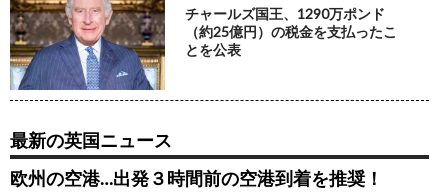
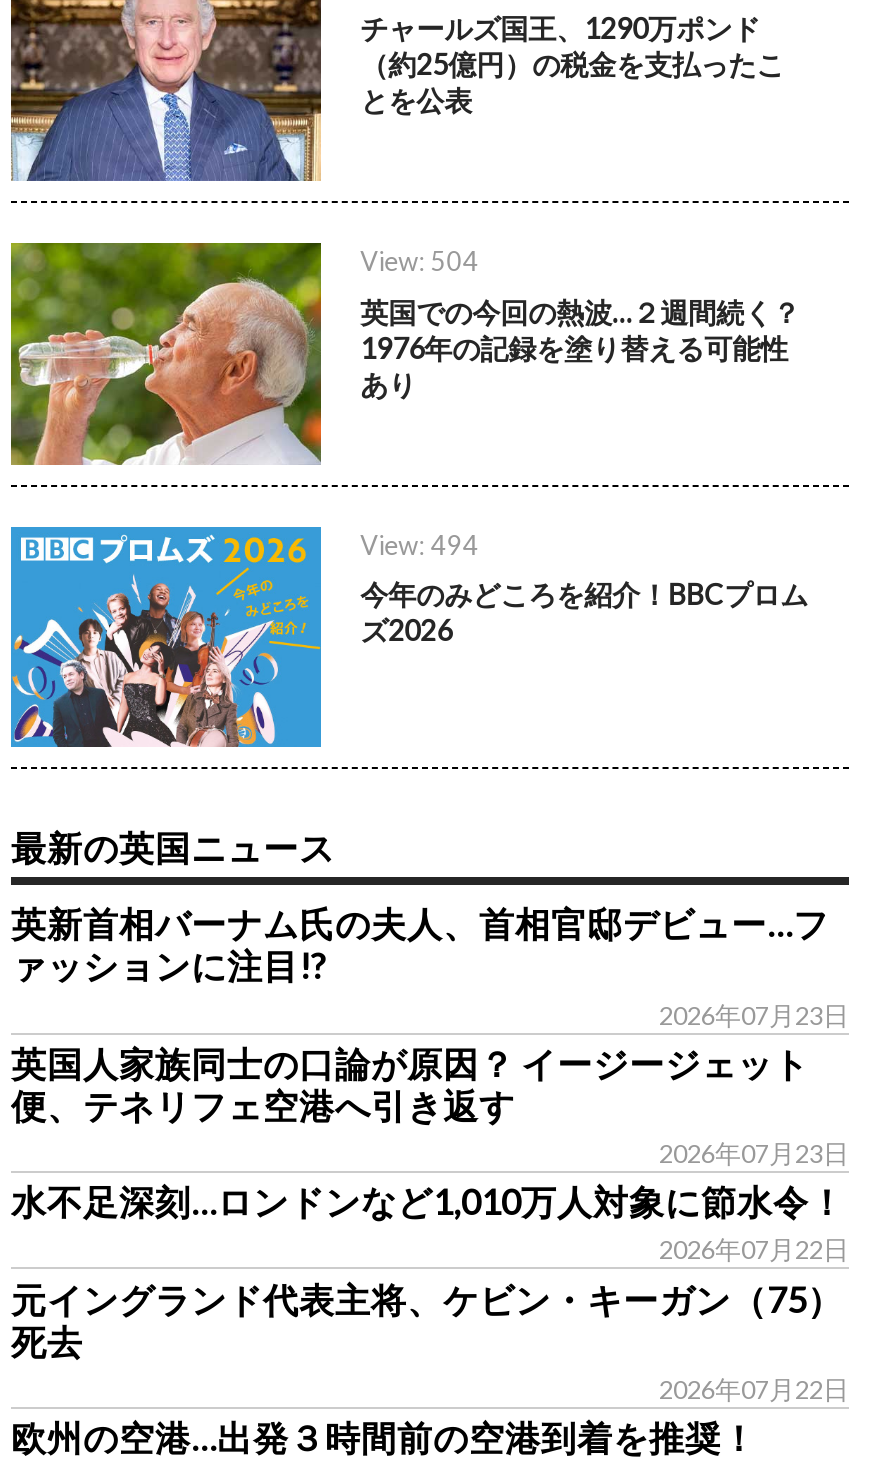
+ [image]
+ View: 504
+ 英国での今回の熱波…２週間続く？
+ 1976年の記録を塗り替える可能性
+ あり

+ [image]
+ View: 494
+ 今年のみどころを紹介！BBCプロム
+ ズ2026

+ 英新首相バーナム氏の夫人、首相官邸デビュー…フ
+ ァッションに注目!?
+ 2026年07月23日
+ 英国人家族同士の口論が原因？ イージージェット
+ 便、テネリフェ空港へ引き返す
+ 2026年07月23日
+ 水不足深刻…ロンドンなど1,010万人対象に節水令！
+ 2026年07月22日
+ 元イングランド代表主将、ケビン・キーガン（75）
+ 死去
+ 2026年07月22日
